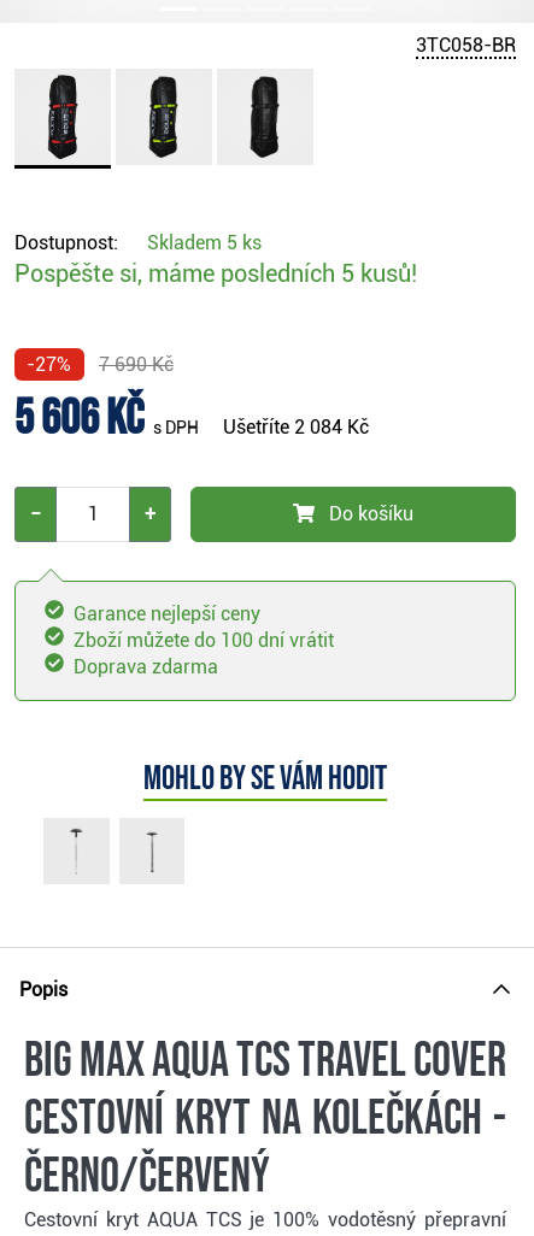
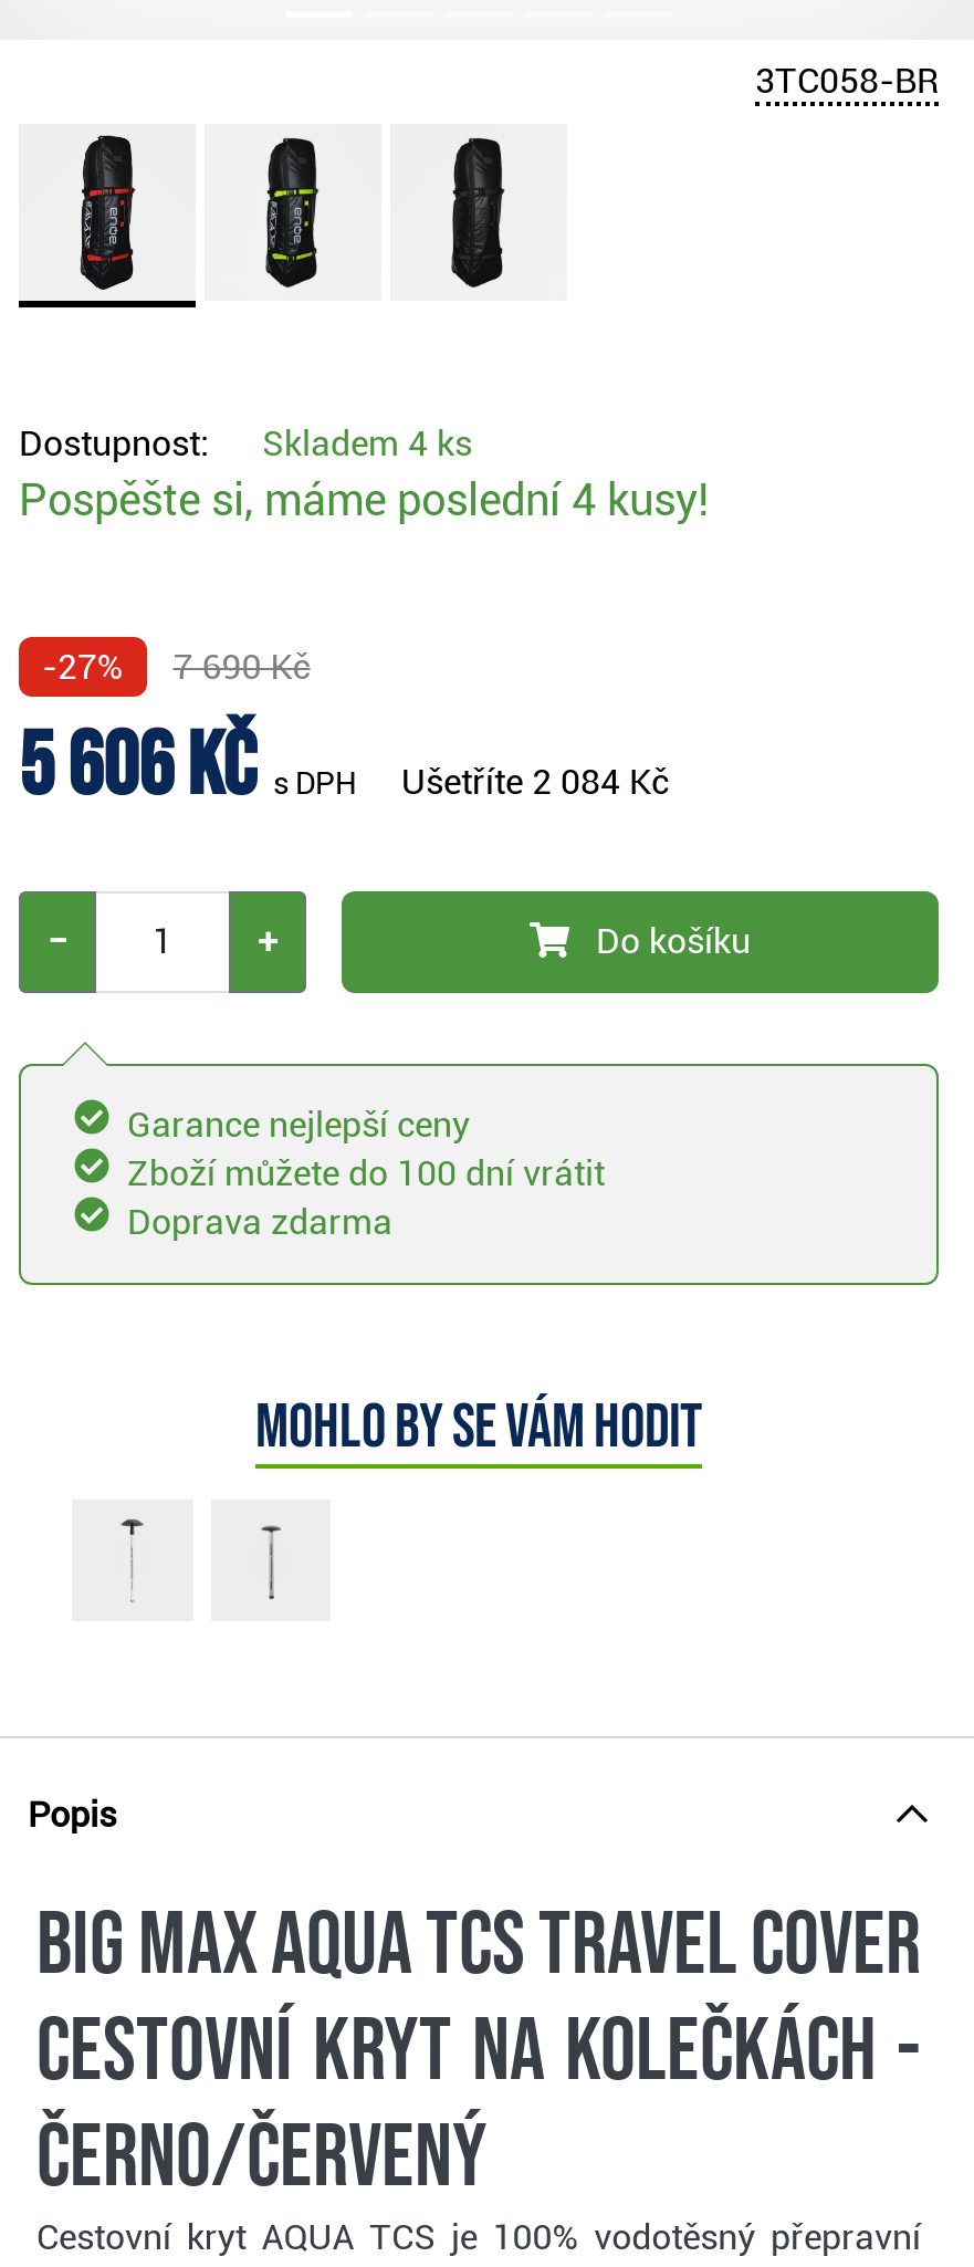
- Dostupnost: Skladem 5 ks
+ Dostupnost: Skladem 4 ks

- Pospěšte si, máme posledních 5 kusů!
+ Pospěšte si, máme poslední 4 kusy!
